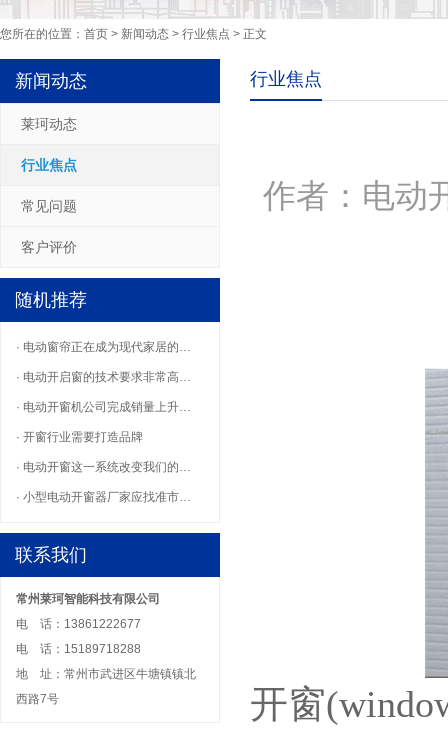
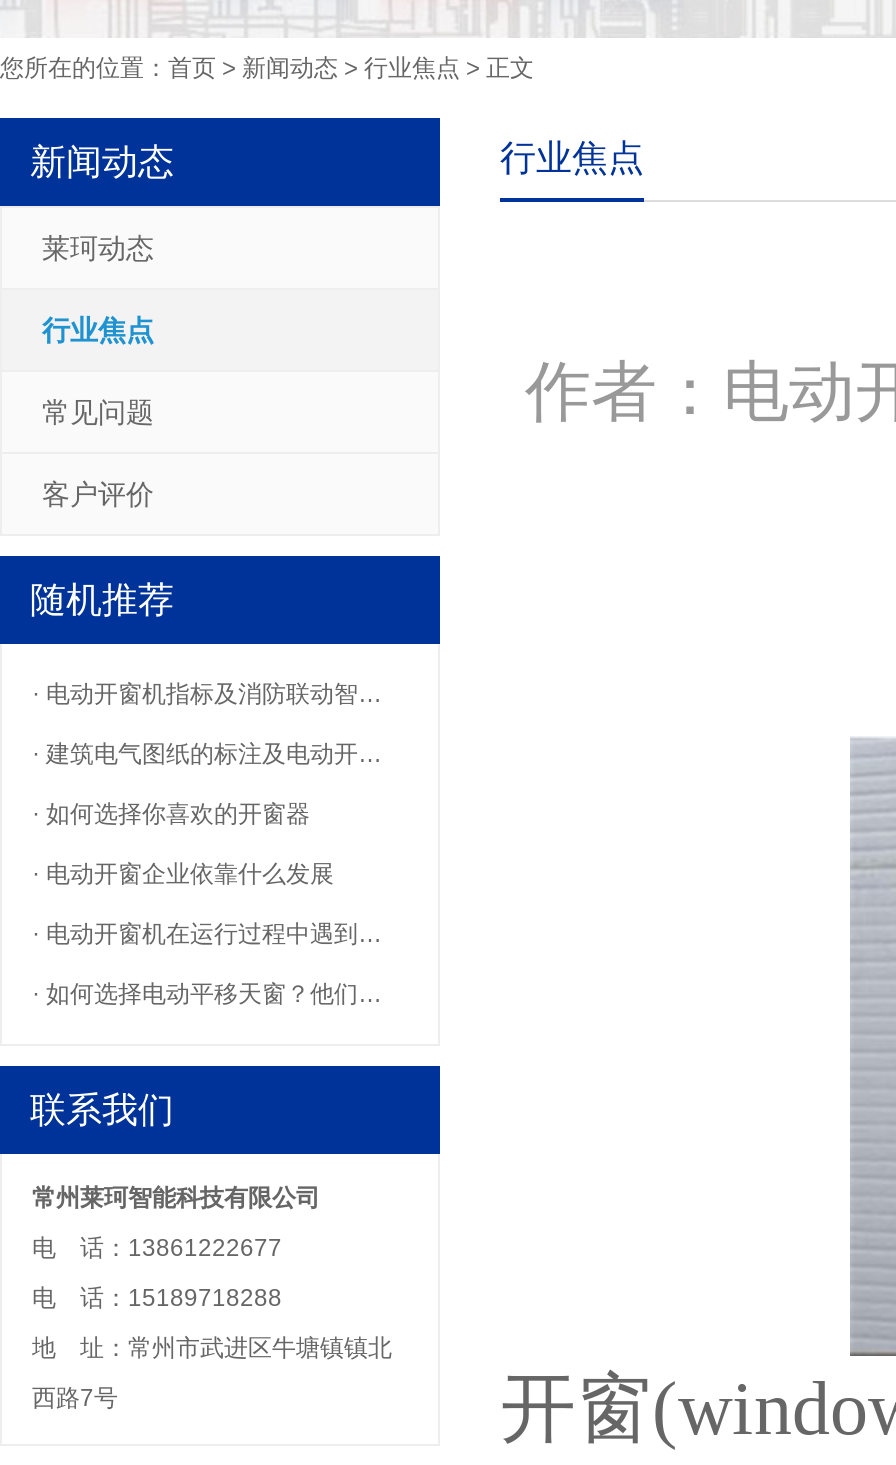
- · 电动窗帘正在成为现代家居的…
+ · 电动开窗机指标及消防联动智…

- · 电动开启窗的技术要求非常高…
+ · 建筑电气图纸的标注及电动开…

- · 电动开窗机公司完成销量上升…
+ · 如何选择你喜欢的开窗器

- · 开窗行业需要打造品牌
+ · 电动开窗企业依靠什么发展

- · 电动开窗这一系统改变我们的…
+ · 电动开窗机在运行过程中遇到…

- · 小型电动开窗器厂家应找准市…
+ · 如何选择电动平移天窗？他们…
